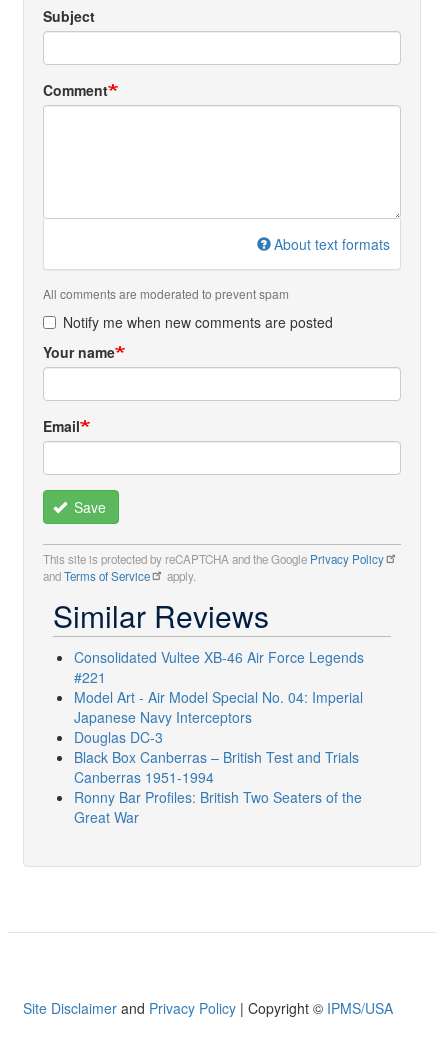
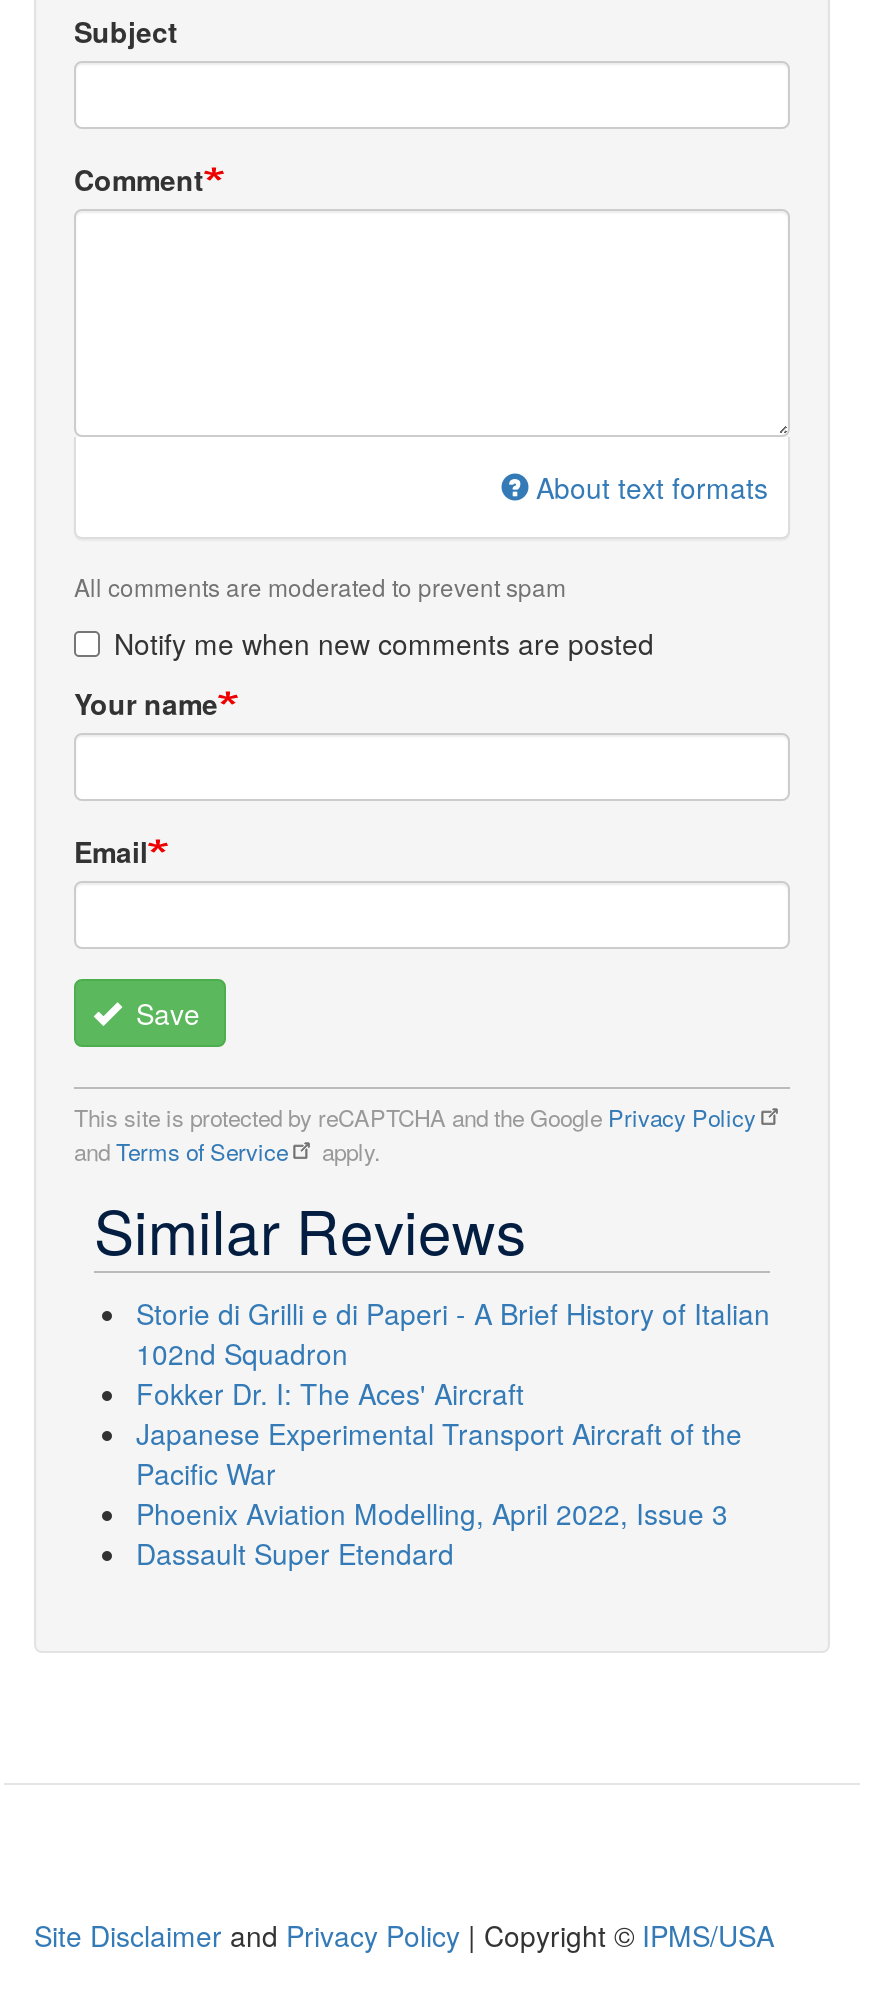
- Consolidated Vultee XB-46 Air Force Legends
- #221
- Model Art - Air Model Special No. 04: Imperial
- Japanese Navy Interceptors
- Douglas DC-3
- Black Box Canberras – British Test and Trials
- Canberras 1951-1994
- Ronny Bar Profiles: British Two Seaters of the
- Great War
+ Storie di Grilli e di Paperi - A Brief History of Italian
+ 102nd Squadron
+ Fokker Dr. I: The Aces' Aircraft
+ Japanese Experimental Transport Aircraft of the
+ Pacific War
+ Phoenix Aviation Modelling, April 2022, Issue 3
+ Dassault Super Etendard
